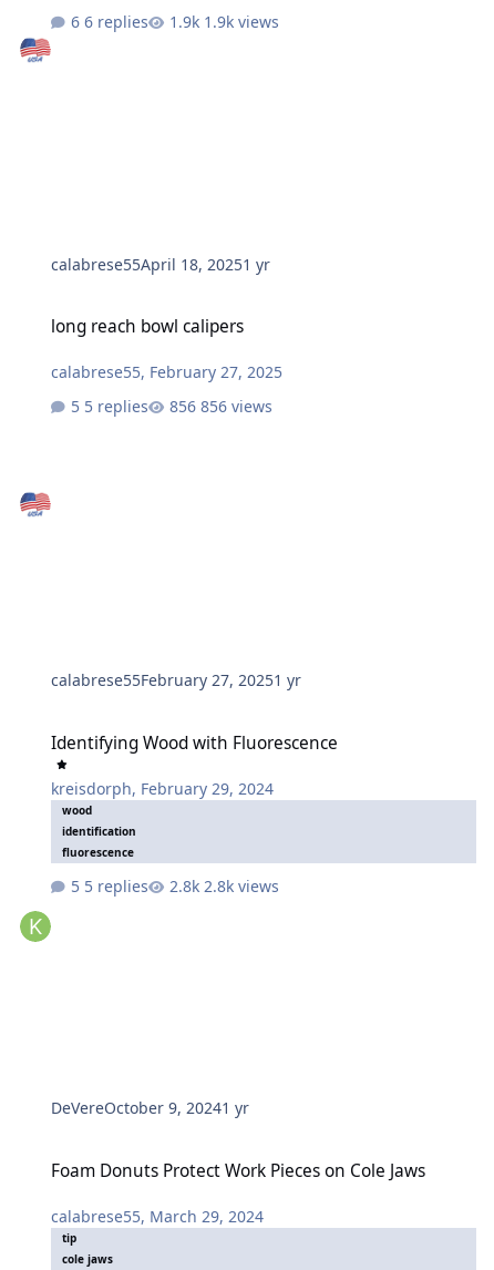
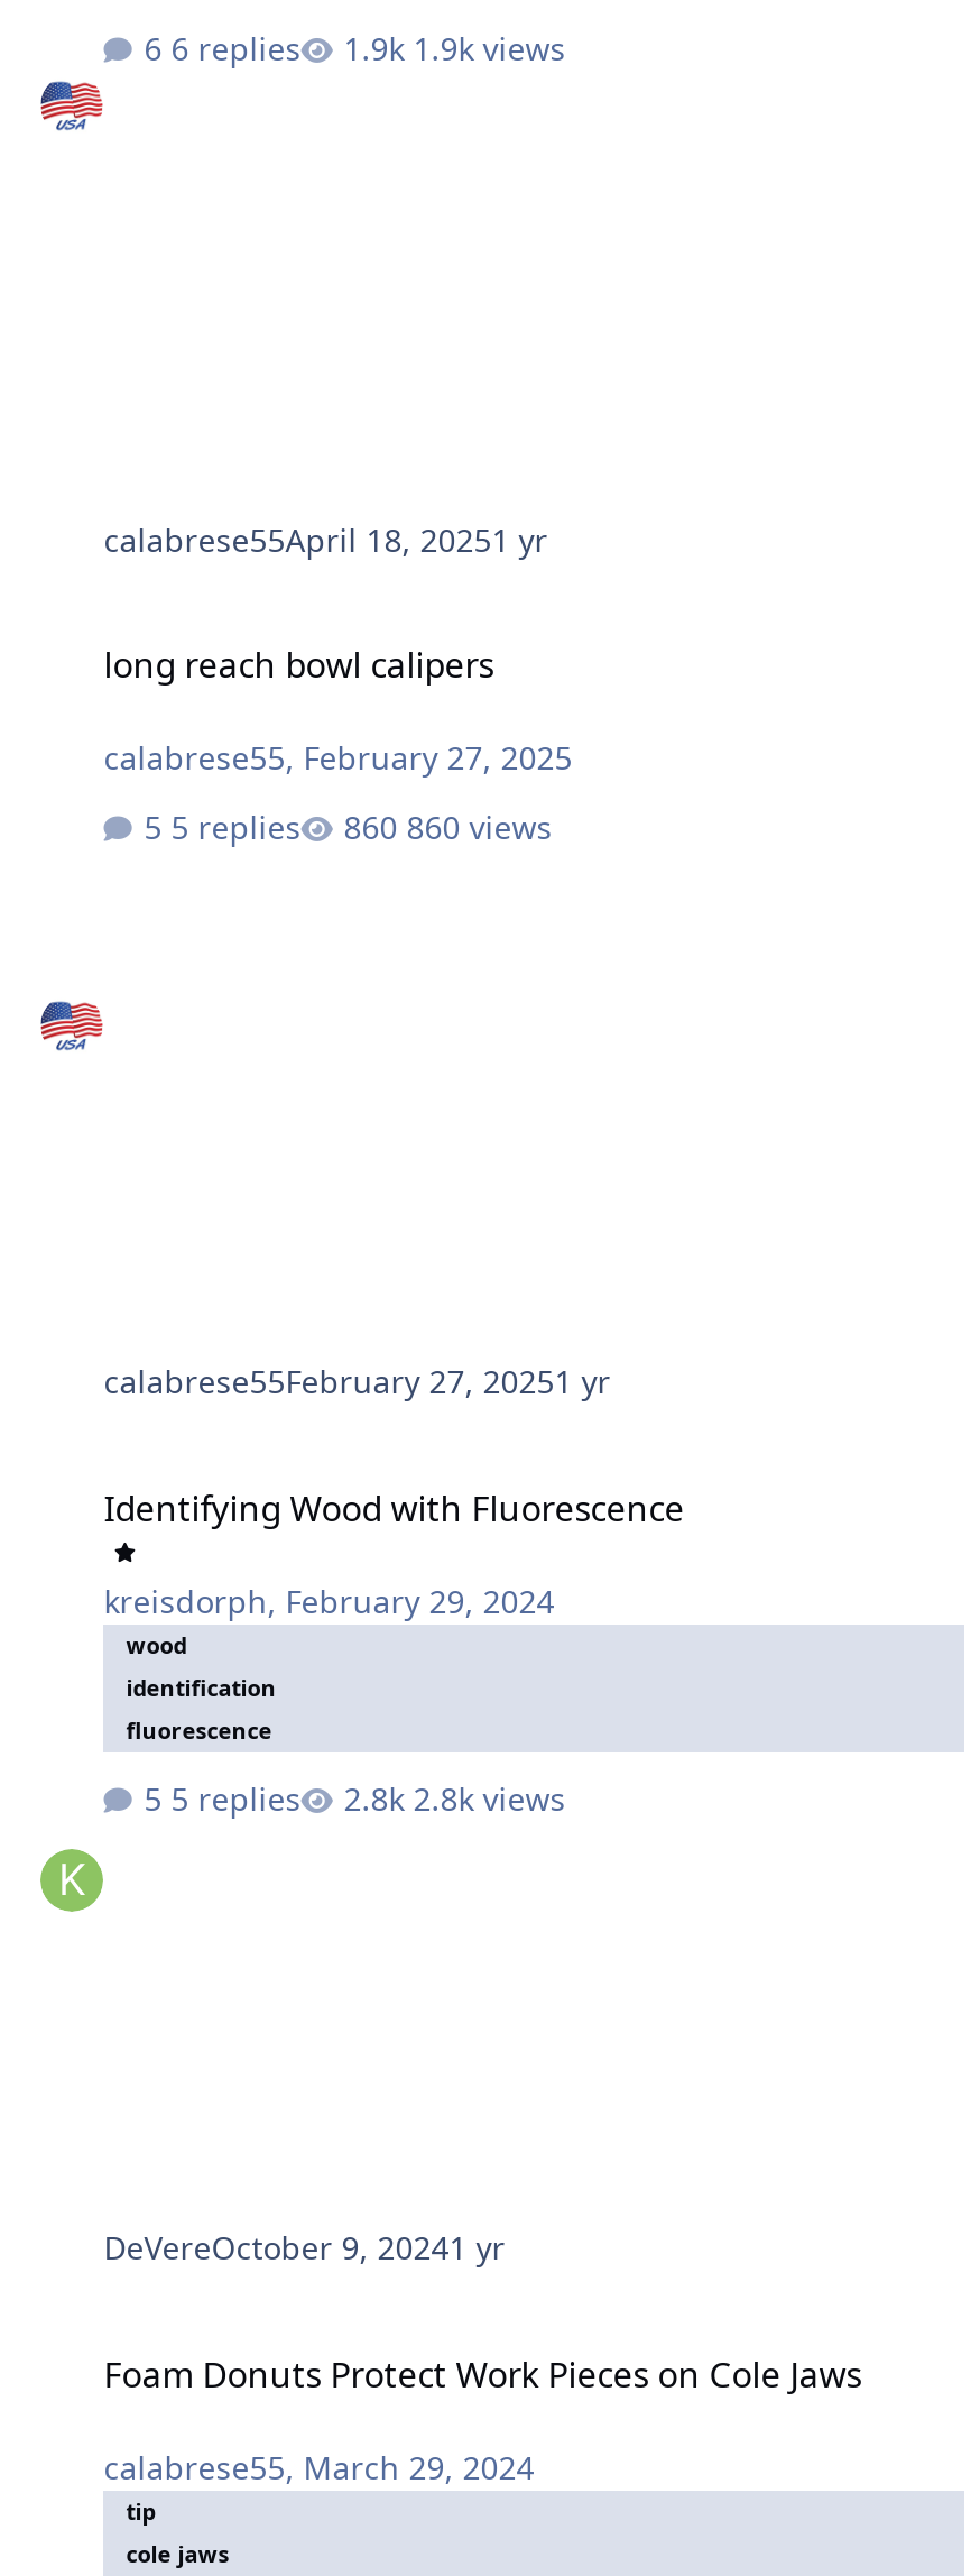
- 856 views
+ 860 views
